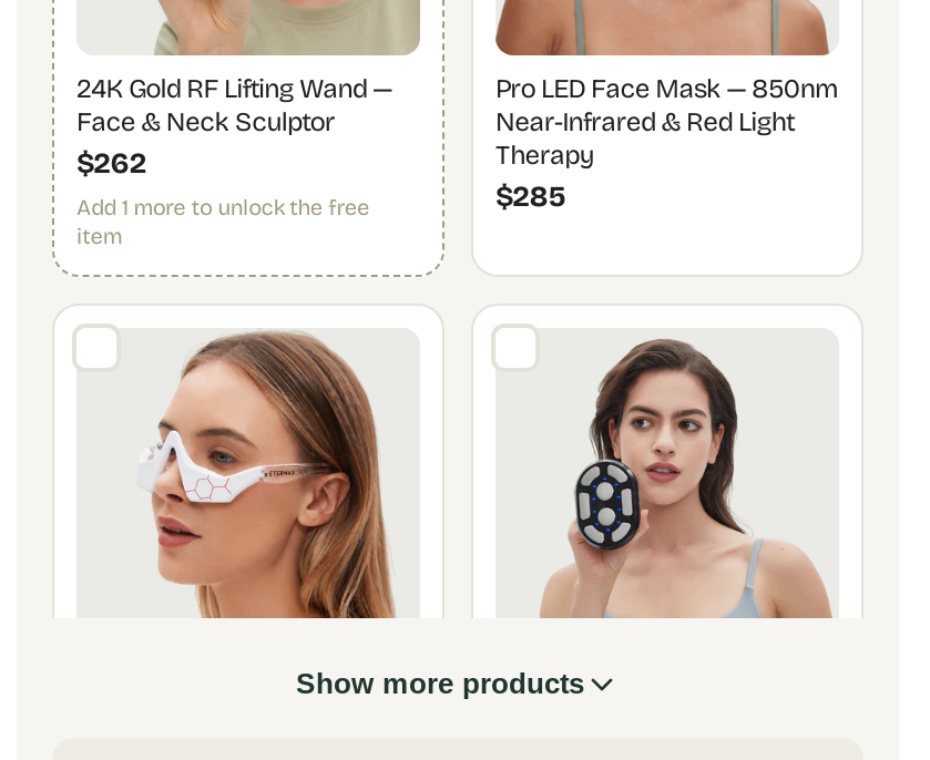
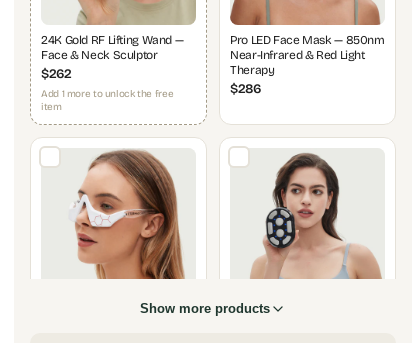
- $285
+ $286
